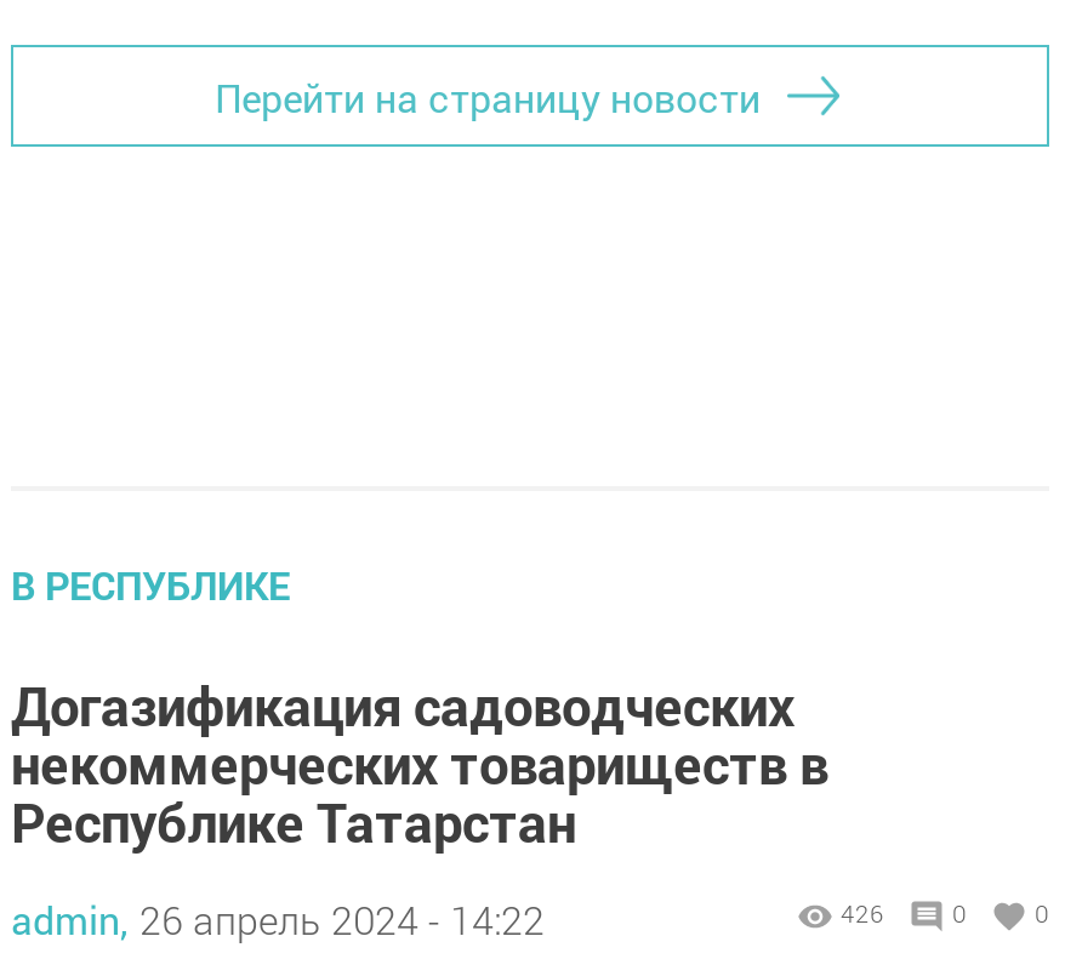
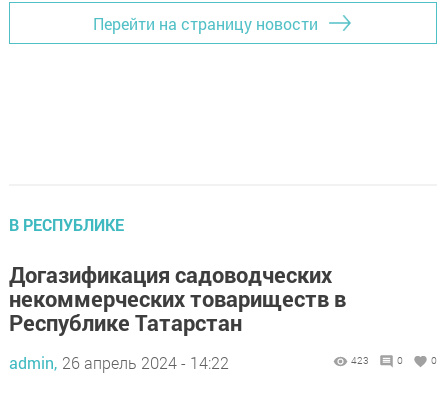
- 426
+ 423
